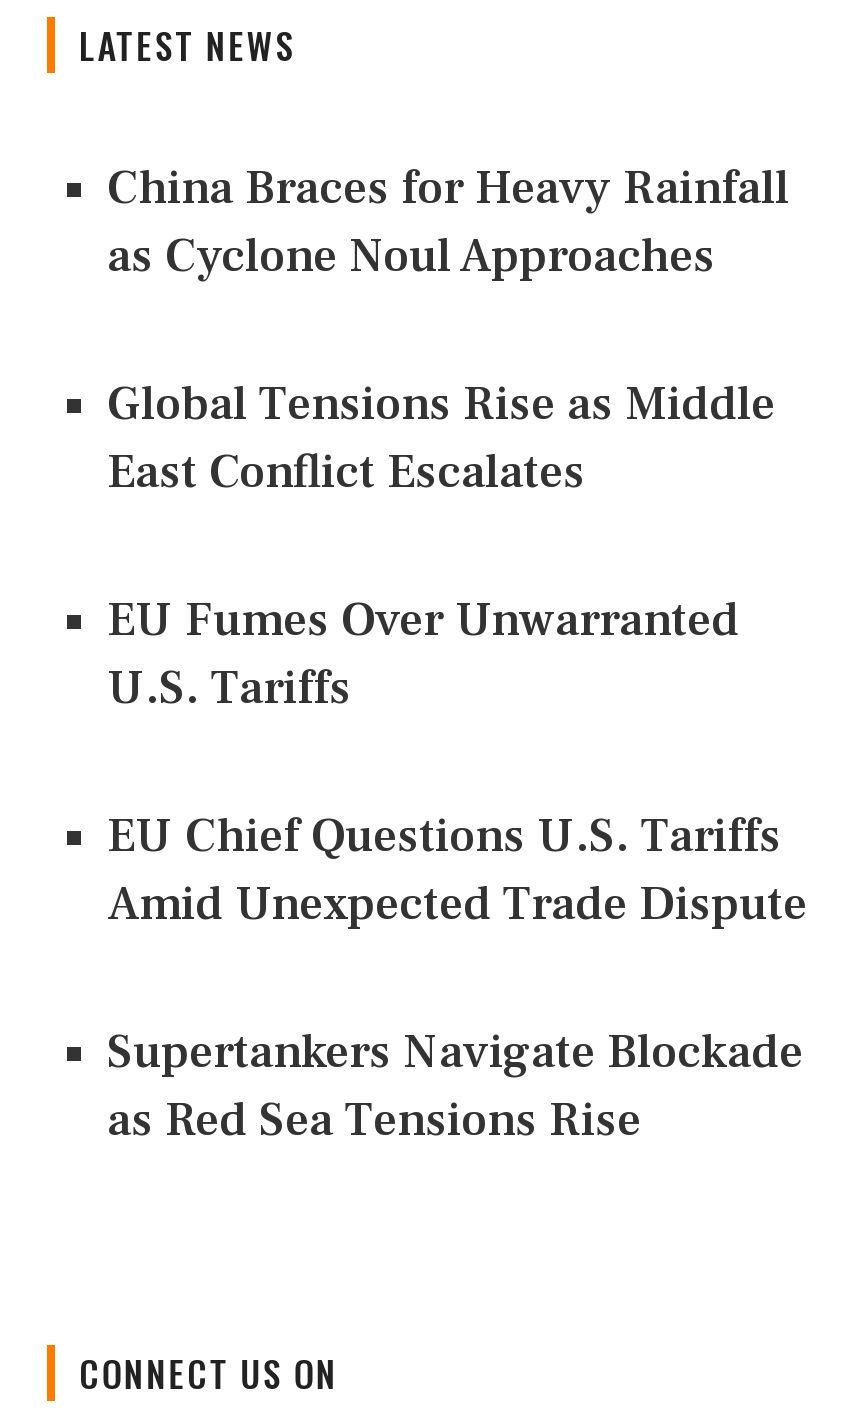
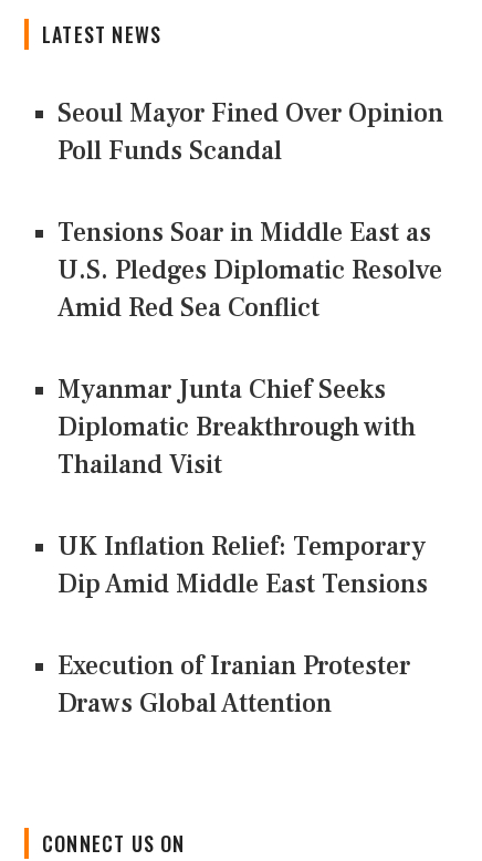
- China Braces for Heavy Rainfall
- as Cyclone Noul Approaches
+ Seoul Mayor Fined Over Opinion
+ Poll Funds Scandal

- Global Tensions Rise as Middle
- East Conflict Escalates
+ Tensions Soar in Middle East as
+ U.S. Pledges Diplomatic Resolve
+ Amid Red Sea Conflict

- EU Fumes Over Unwarranted
- U.S. Tariffs
+ Myanmar Junta Chief Seeks
+ Diplomatic Breakthrough with
+ Thailand Visit

- EU Chief Questions U.S. Tariffs
- Amid Unexpected Trade Dispute
+ UK Inflation Relief: Temporary
+ Dip Amid Middle East Tensions

- Supertankers Navigate Blockade
- as Red Sea Tensions Rise
+ Execution of Iranian Protester
+ Draws Global Attention
